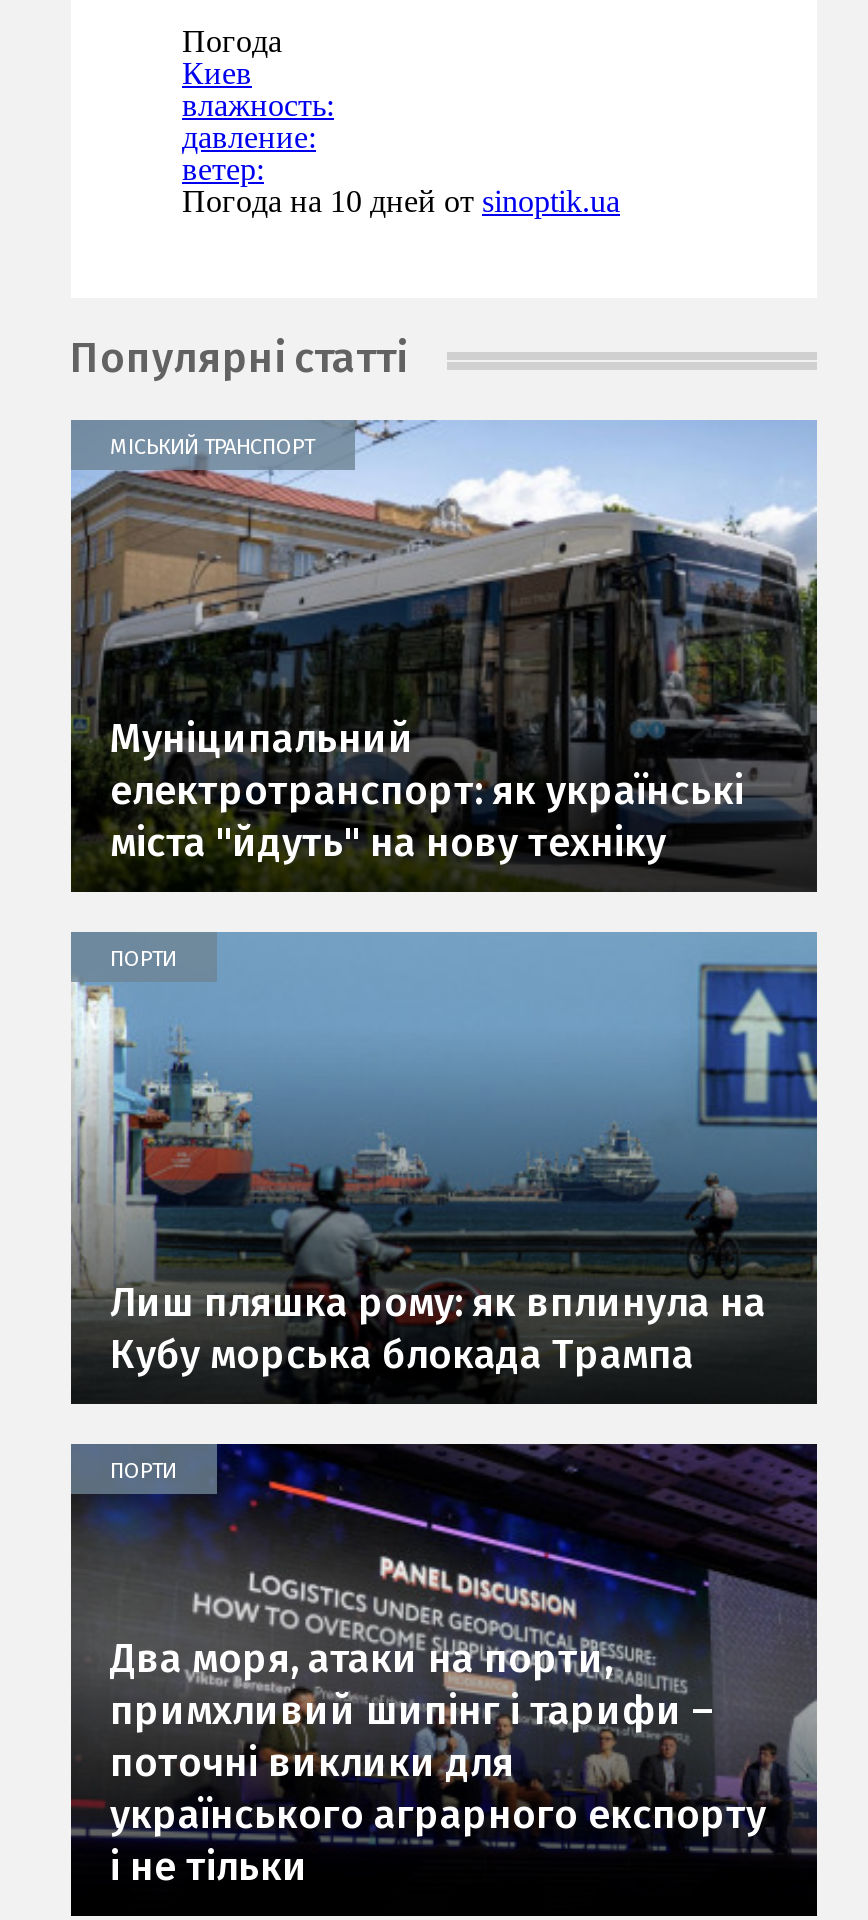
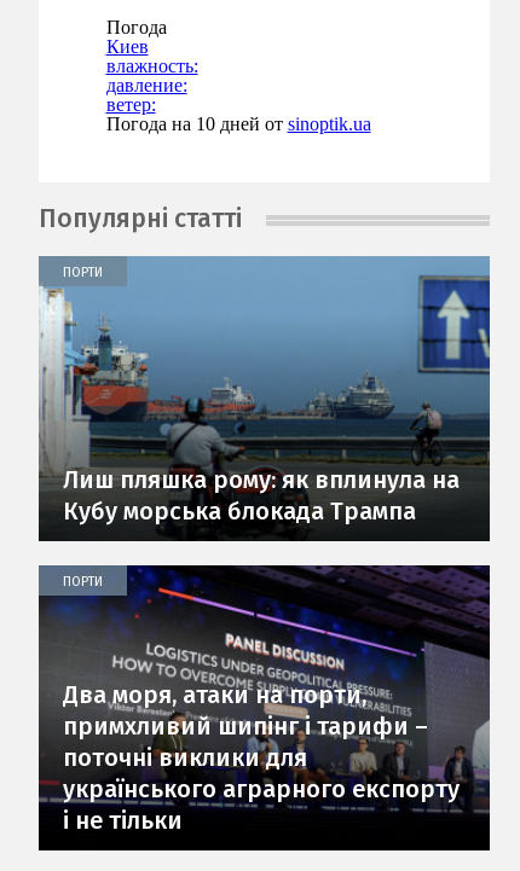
- [image]
- МІСЬКИЙ ТРАНСПОРТ

- Муніципальний
- електротранспорт: як українські
- міста "йдуть" на нову техніку
